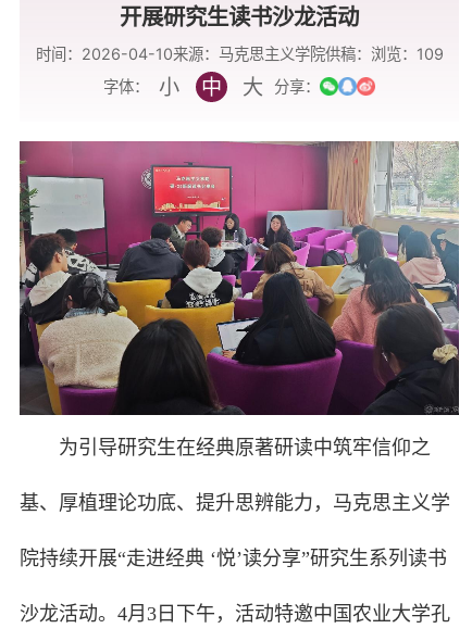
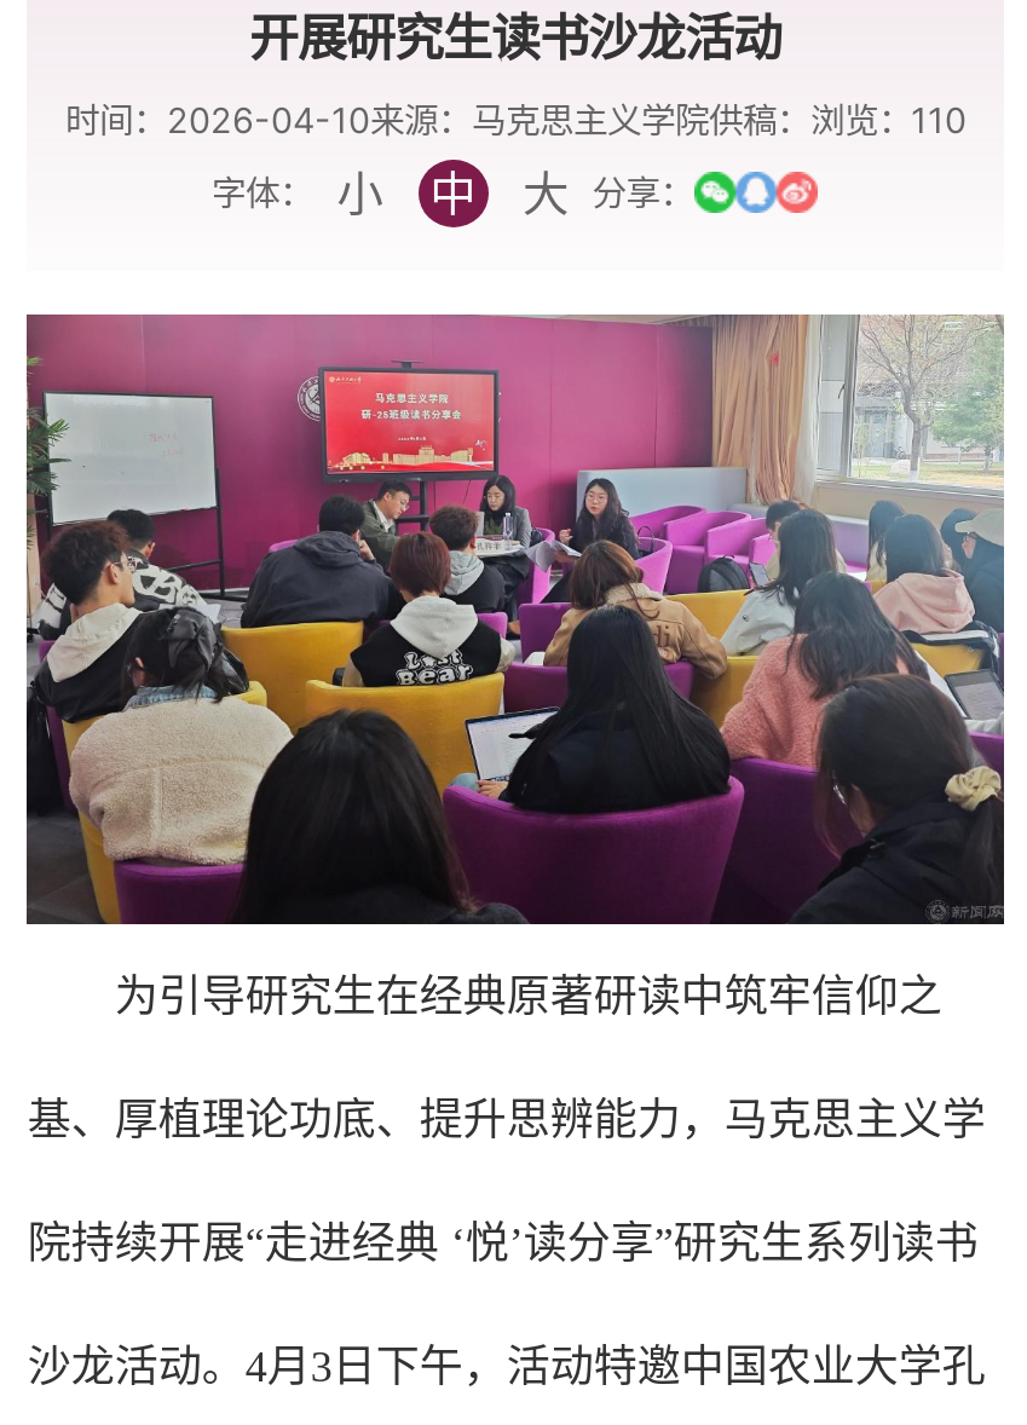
- 时间：2026-04-10来源：马克思主义学院供稿：浏览：109
+ 时间：2026-04-10来源：马克思主义学院供稿：浏览：110
